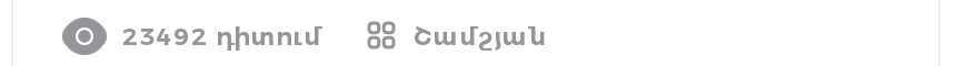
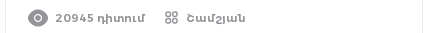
- 23492 դիտում
+ 20945 դիտում
